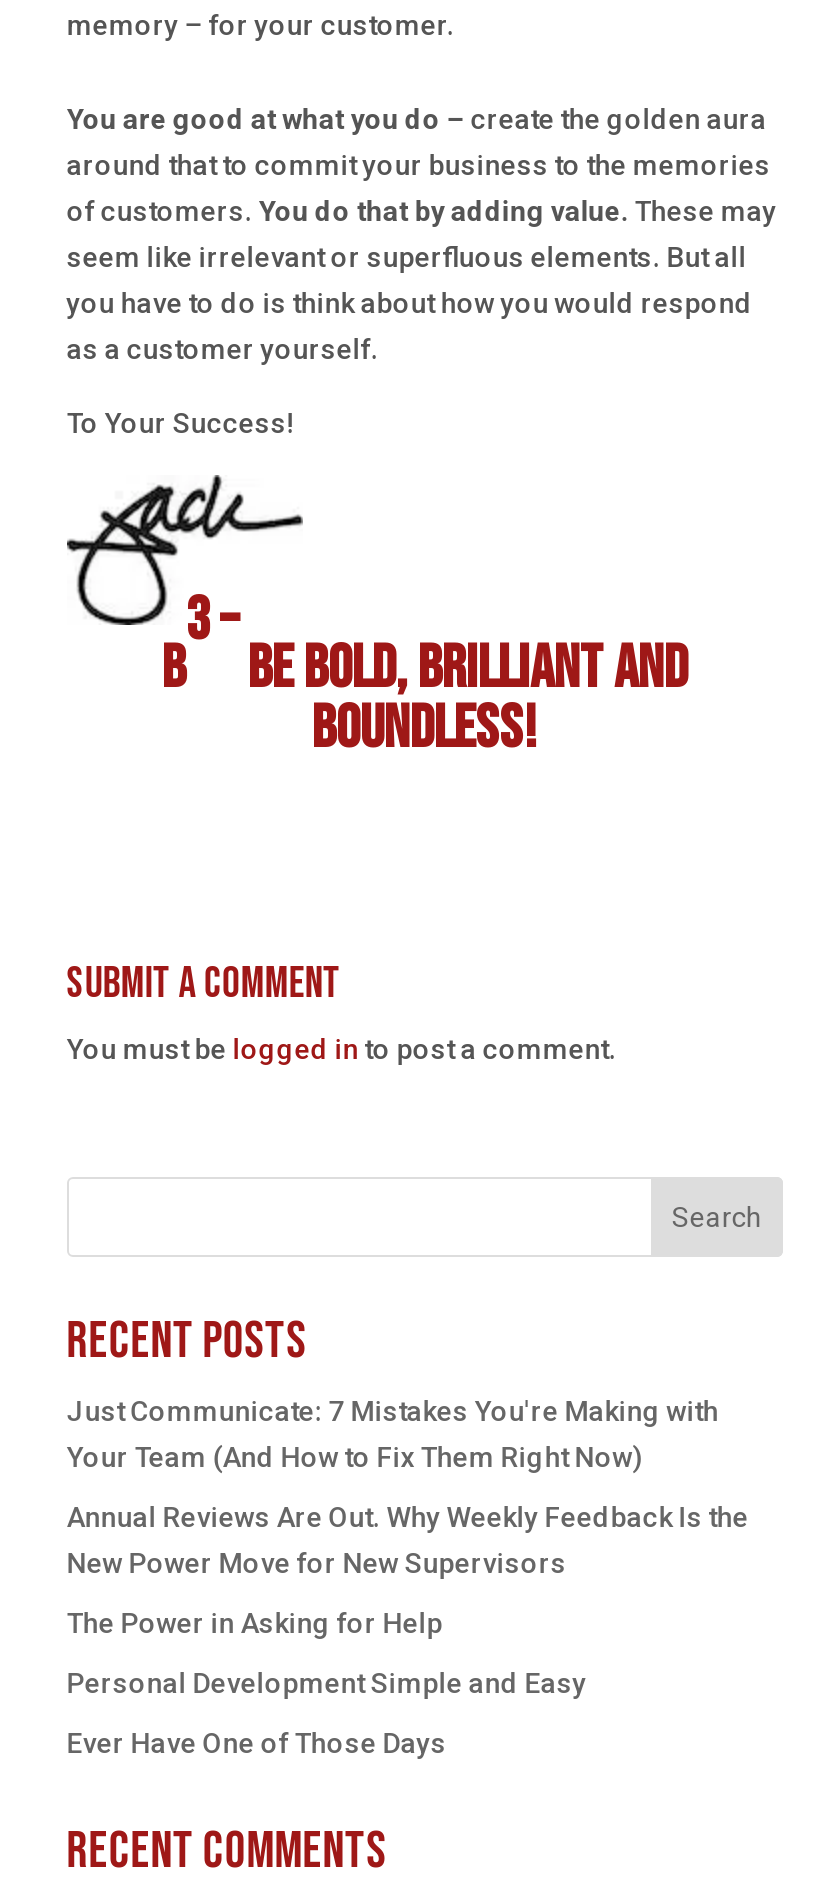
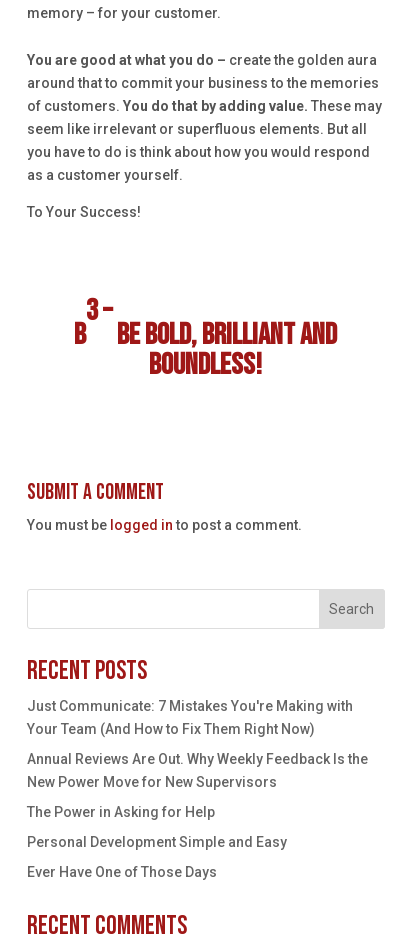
- [image]
